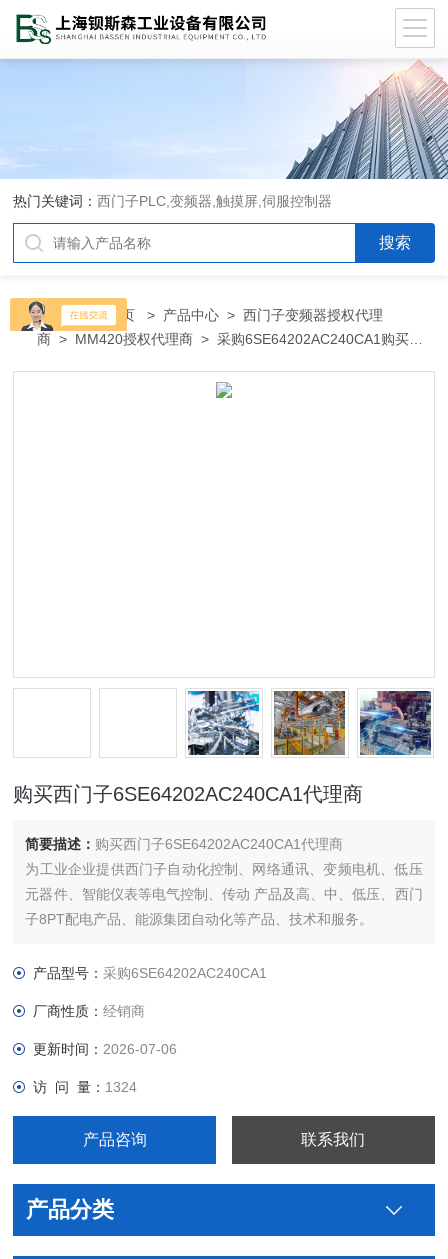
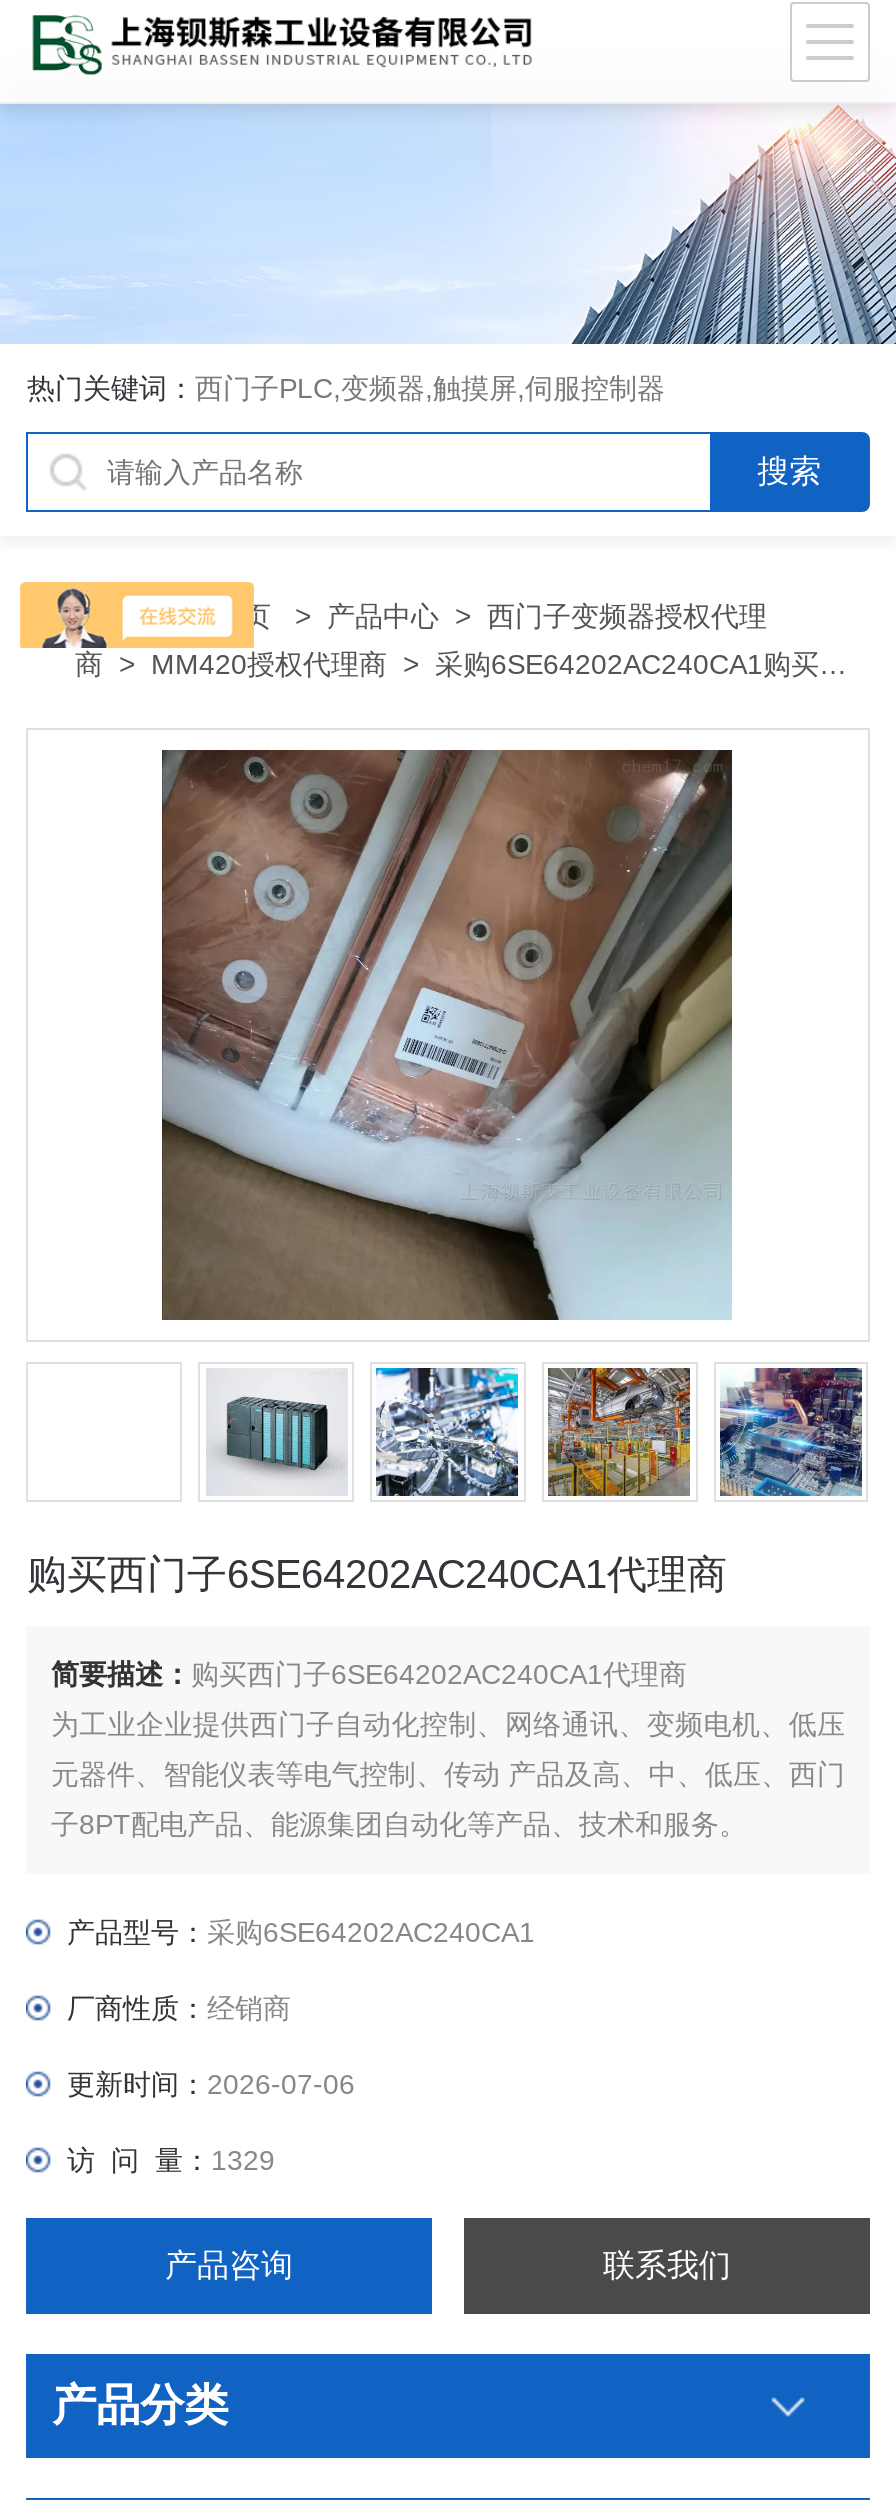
+ [image]

+ [image]

- 访 问 量：1324
+ 访 问 量：1329
